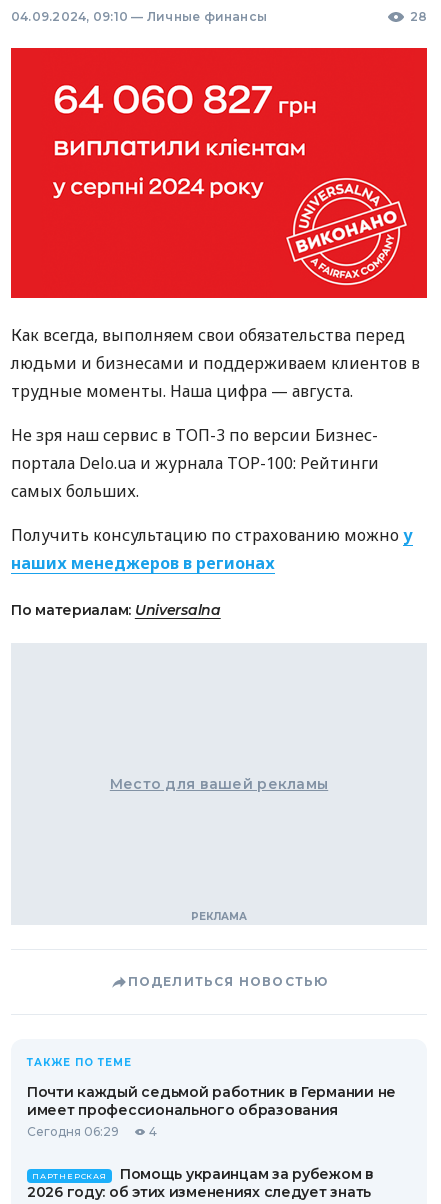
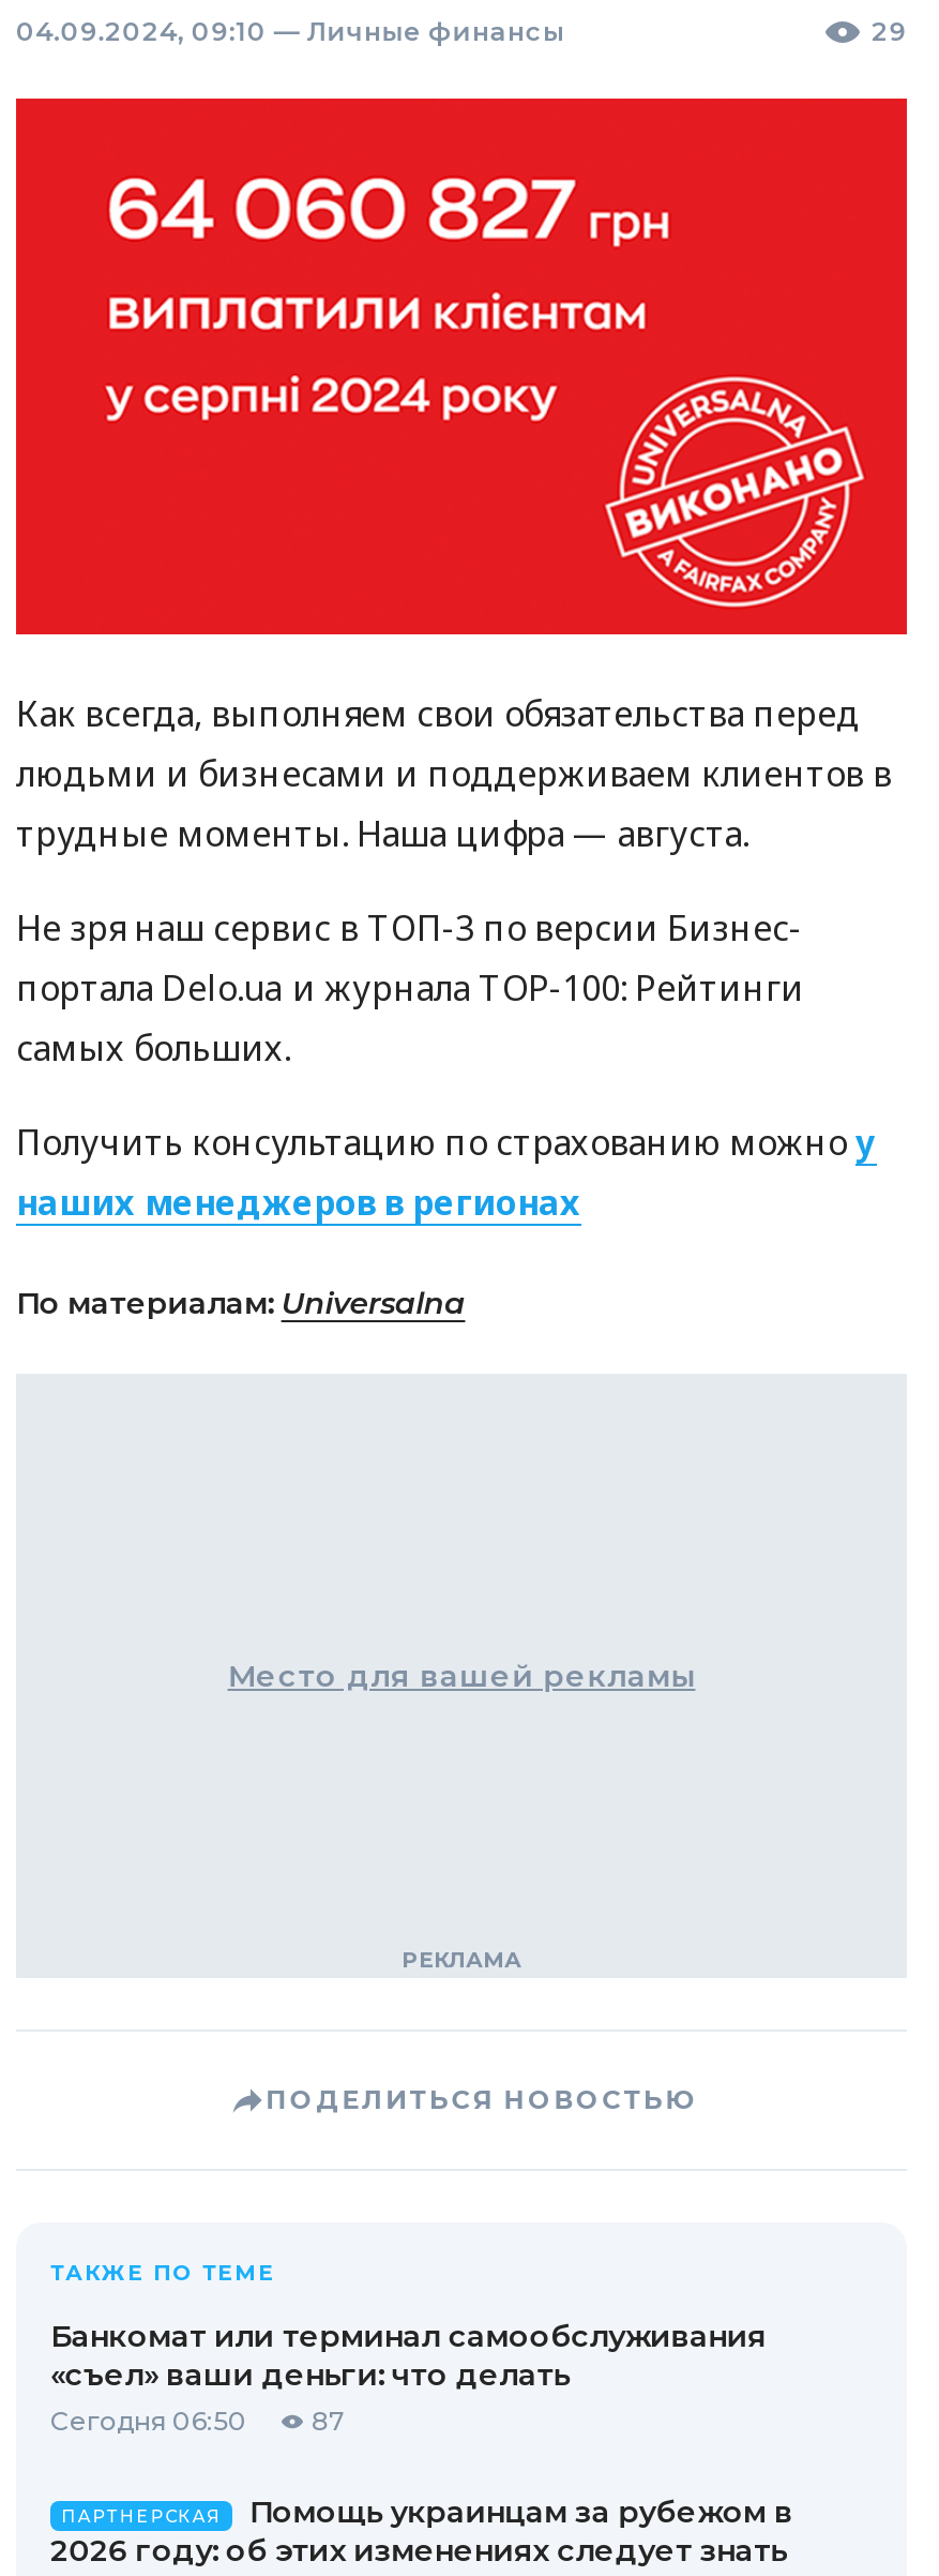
- 28
+ 29

- Почти каждый седьмой работник в Германии не
- имеет профессионального образования
- Сегодня 06:29
- 4
+ Банкомат или терминал самообслуживания
+ «съел» ваши деньги: что делать
+ Сегодня 06:50
+ 87
